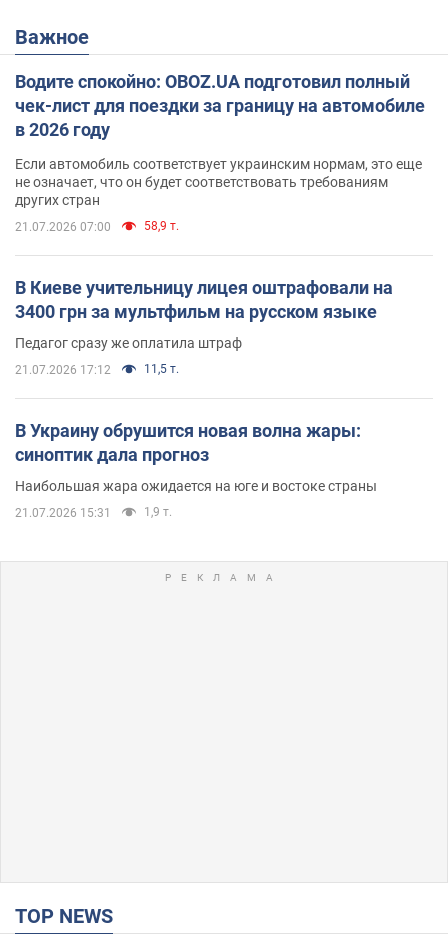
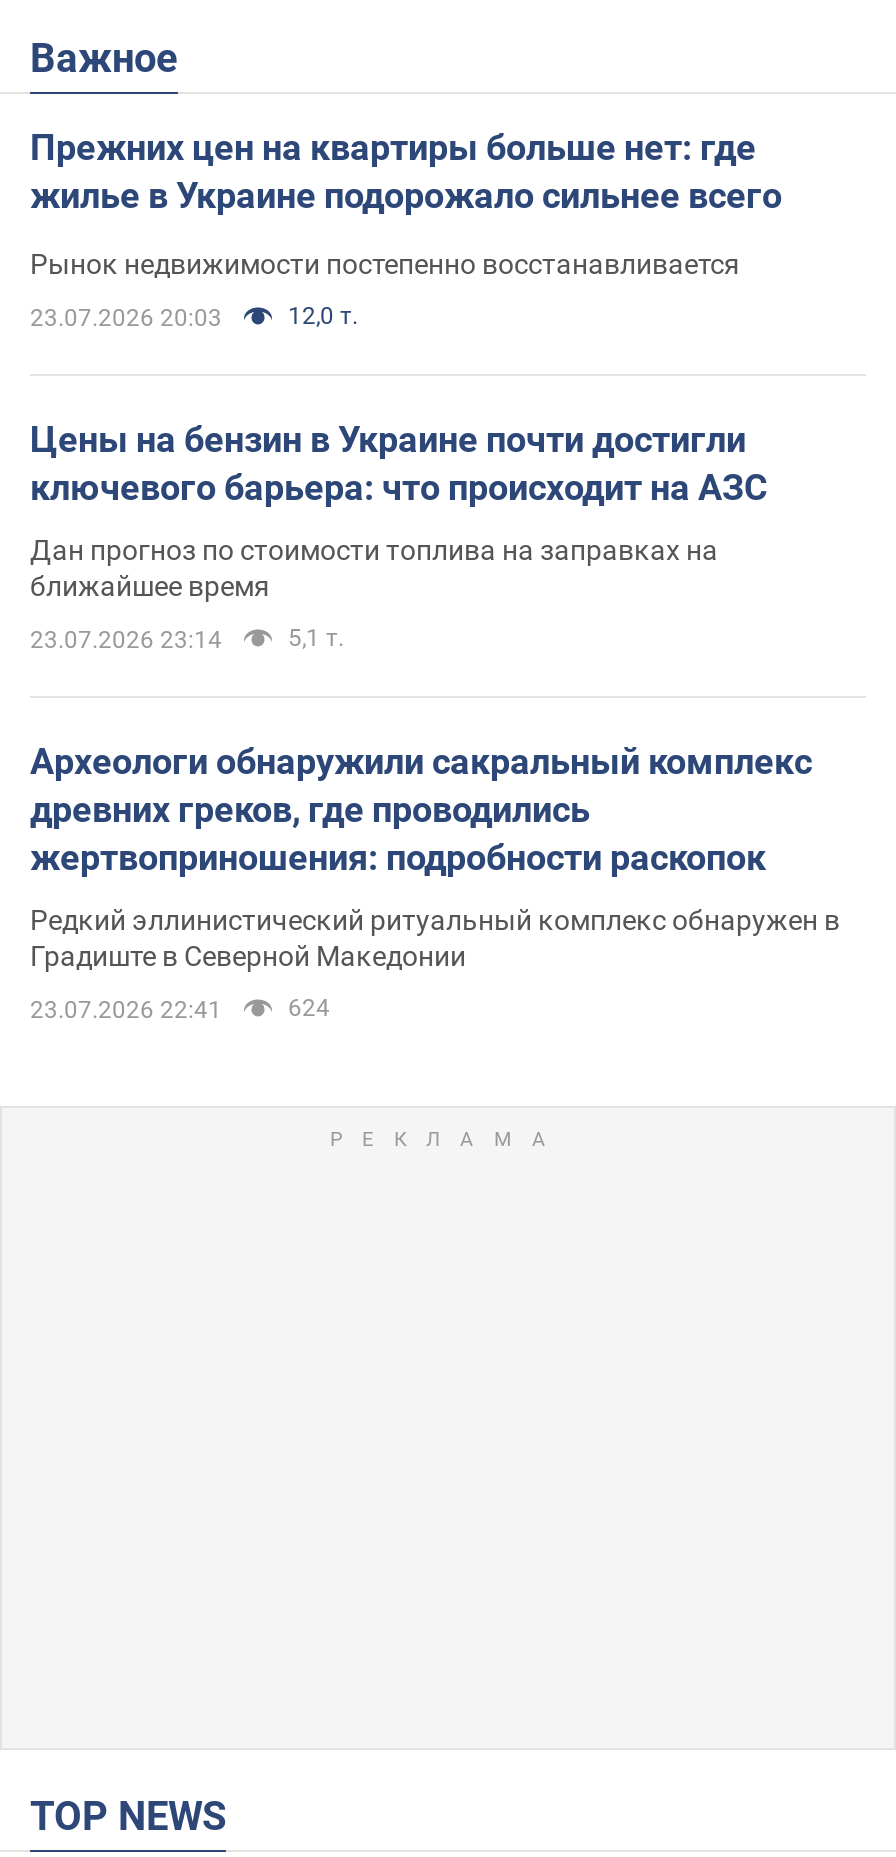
- Водите спокойно: OBOZ.UA подготовил полный
- чек-лист для поездки за границу на автомобиле
- в 2026 году
+ Прежних цен на квартиры больше нет: где
+ жилье в Украине подорожало сильнее всего

- Если автомобиль соответствует украинским нормам, это еще
- не означает, что он будет соответствовать требованиям
- других стран
+ Рынок недвижимости постепенно восстанавливается

- 21.07.2026 07:00
- 58,9 т.
+ 23.07.2026 20:03
+ 12,0 т.

- В Киеве учительницу лицея оштрафовали на
- 3400 грн за мультфильм на русском языке
+ Цены на бензин в Украине почти достигли
+ ключевого барьера: что происходит на АЗС

- Педагог сразу же оплатила штраф
+ Дан прогноз по стоимости топлива на заправках на
+ ближайшее время

- 21.07.2026 17:12
- 11,5 т.
+ 23.07.2026 23:14
+ 5,1 т.

- В Украину обрушится новая волна жары:
- синоптик дала прогноз
+ Археологи обнаружили сакральный комплекс
+ древних греков, где проводились
+ жертвоприношения: подробности раскопок

- Наибольшая жара ожидается на юге и востоке страны
+ Редкий эллинистический ритуальный комплекс обнаружен в
+ Градиште в Северной Македонии

- 21.07.2026 15:31
- 1,9 т.
+ 23.07.2026 22:41
+ 624
